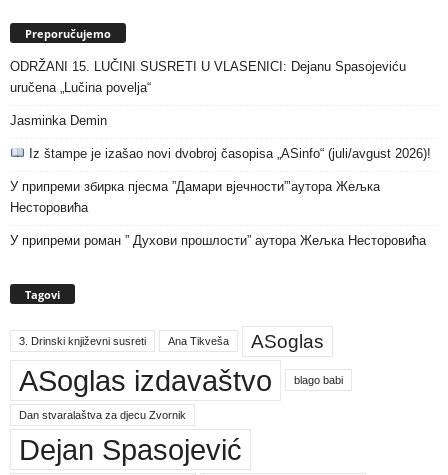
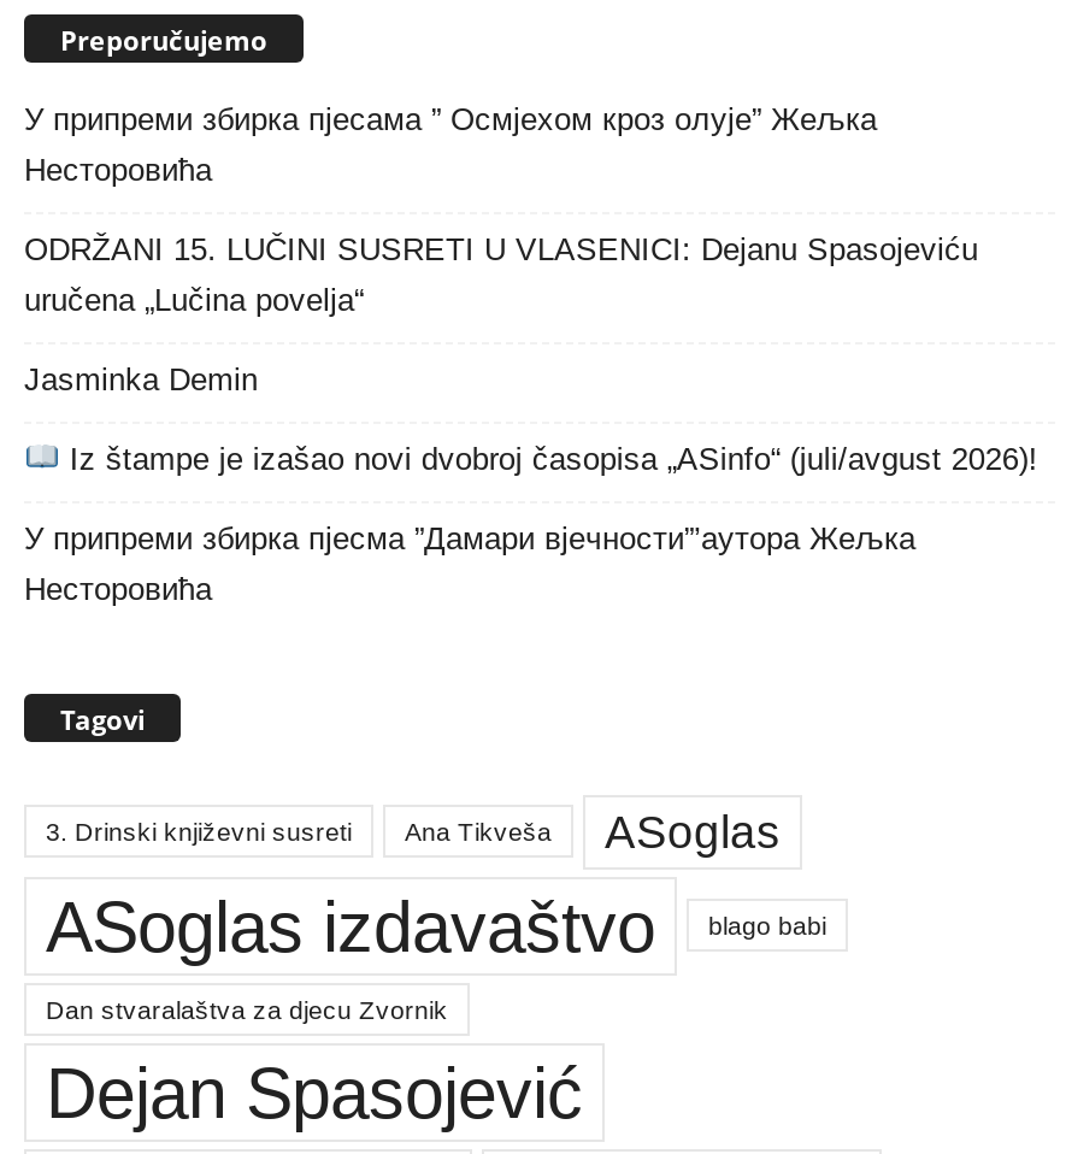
+ У припреми збирка пјесама ” Осмјехом кроз олује” Жељка
+ Несторовића

moved down: ODRŽANI 15. LUČINI SUSRETI U VLASENICI: Dejanu Spasojeviću | uručena „Lučina povelja“ | Jasminka Demin | Iz štampe je izašao novi dvobroj časopisa „ASinfo“ (juli/avgust 2026)! | У припреми збирка пјесма ”Дамари вјечности”’аутора Жељка | Несторовића

- У припреми роман ” Духови прошлости” аутора Жељка Несторовића
